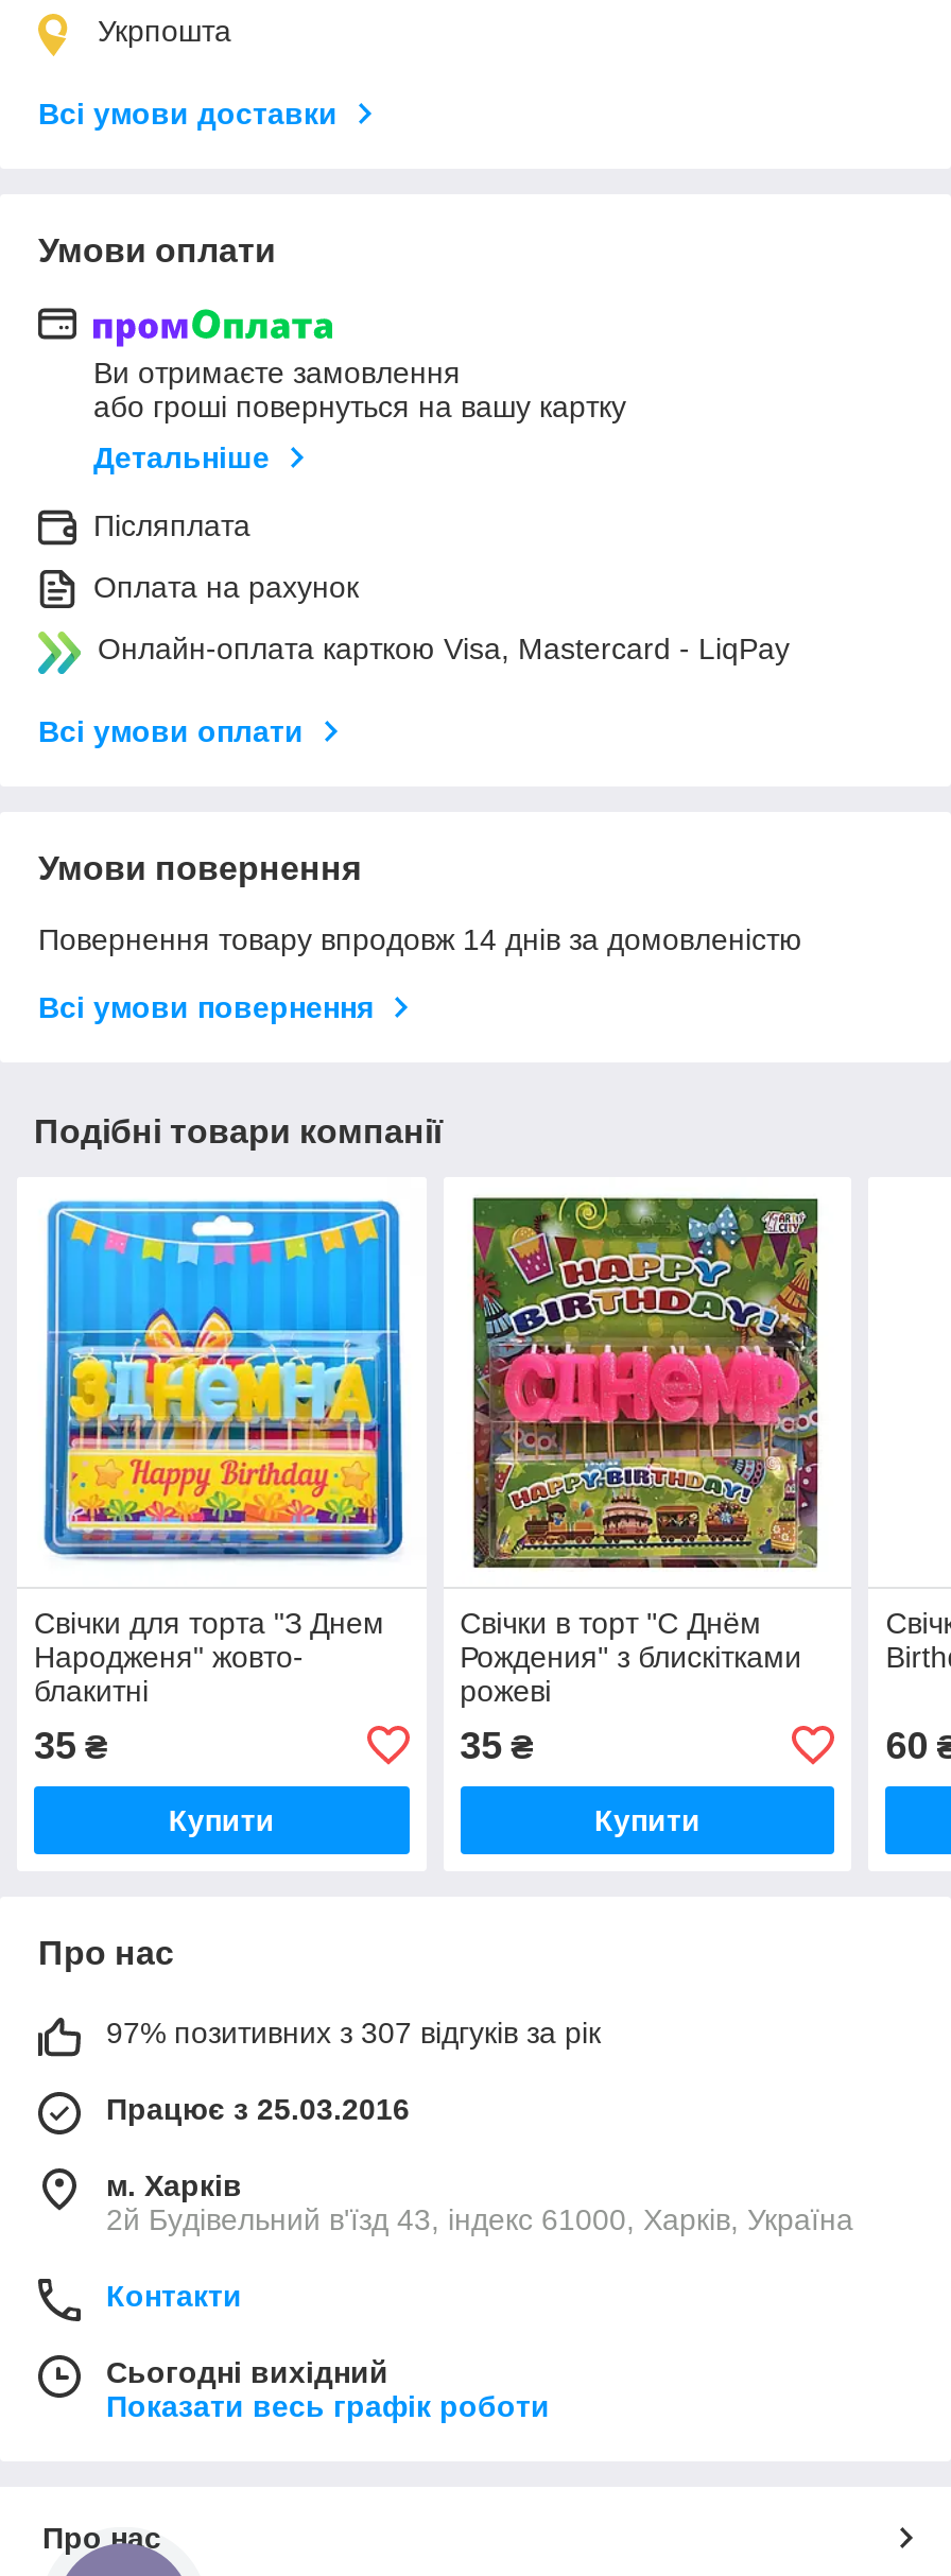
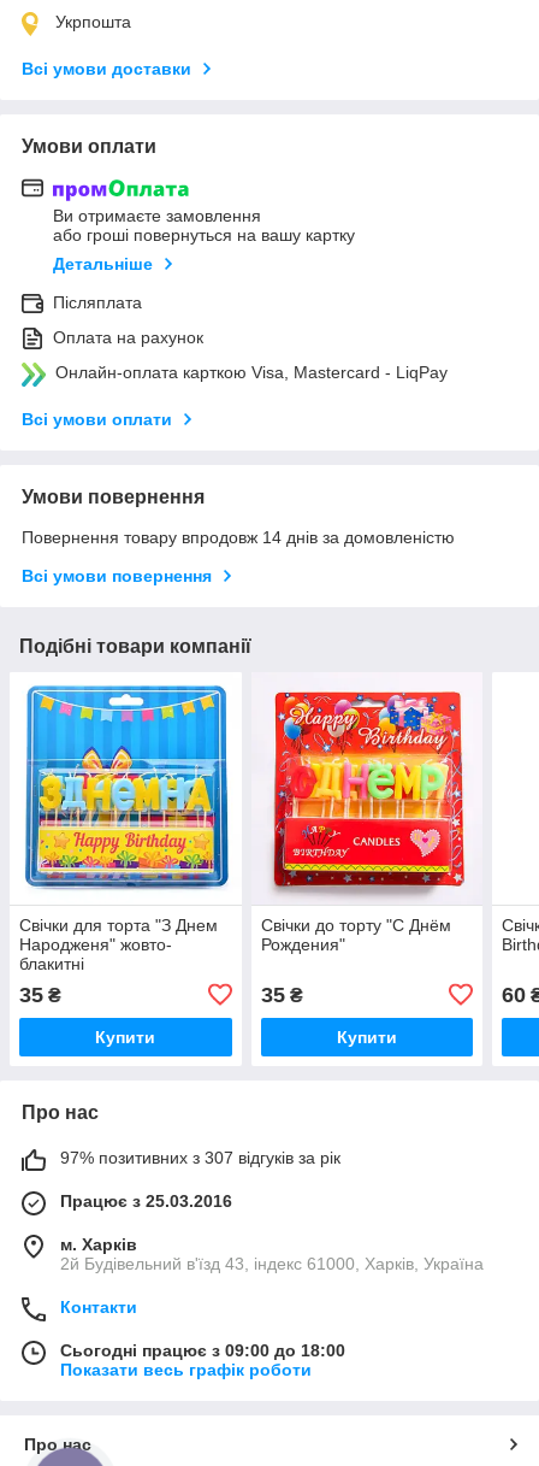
- [image]
- Свічки в торт "С Днём
- Рождения" з блискітками
- рожеві
+ [image]
+ Свічки до торту "С Днём
+ Рождения"

- Сьогодні вихідний
+ Сьогодні працює з 09:00 до 18:00
